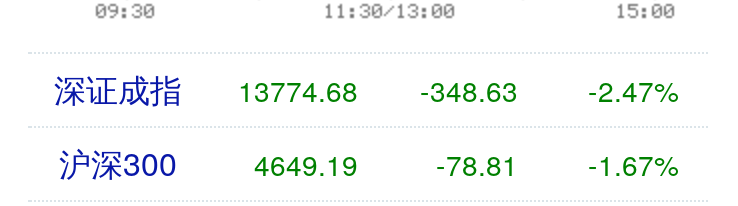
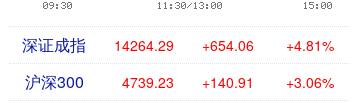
- 13774.68
+ 14264.29

- -348.63
+ +654.06

- -2.47%
+ +4.81%

- 4649.19
+ 4739.23

- -78.81
+ +140.91

- -1.67%
+ +3.06%
